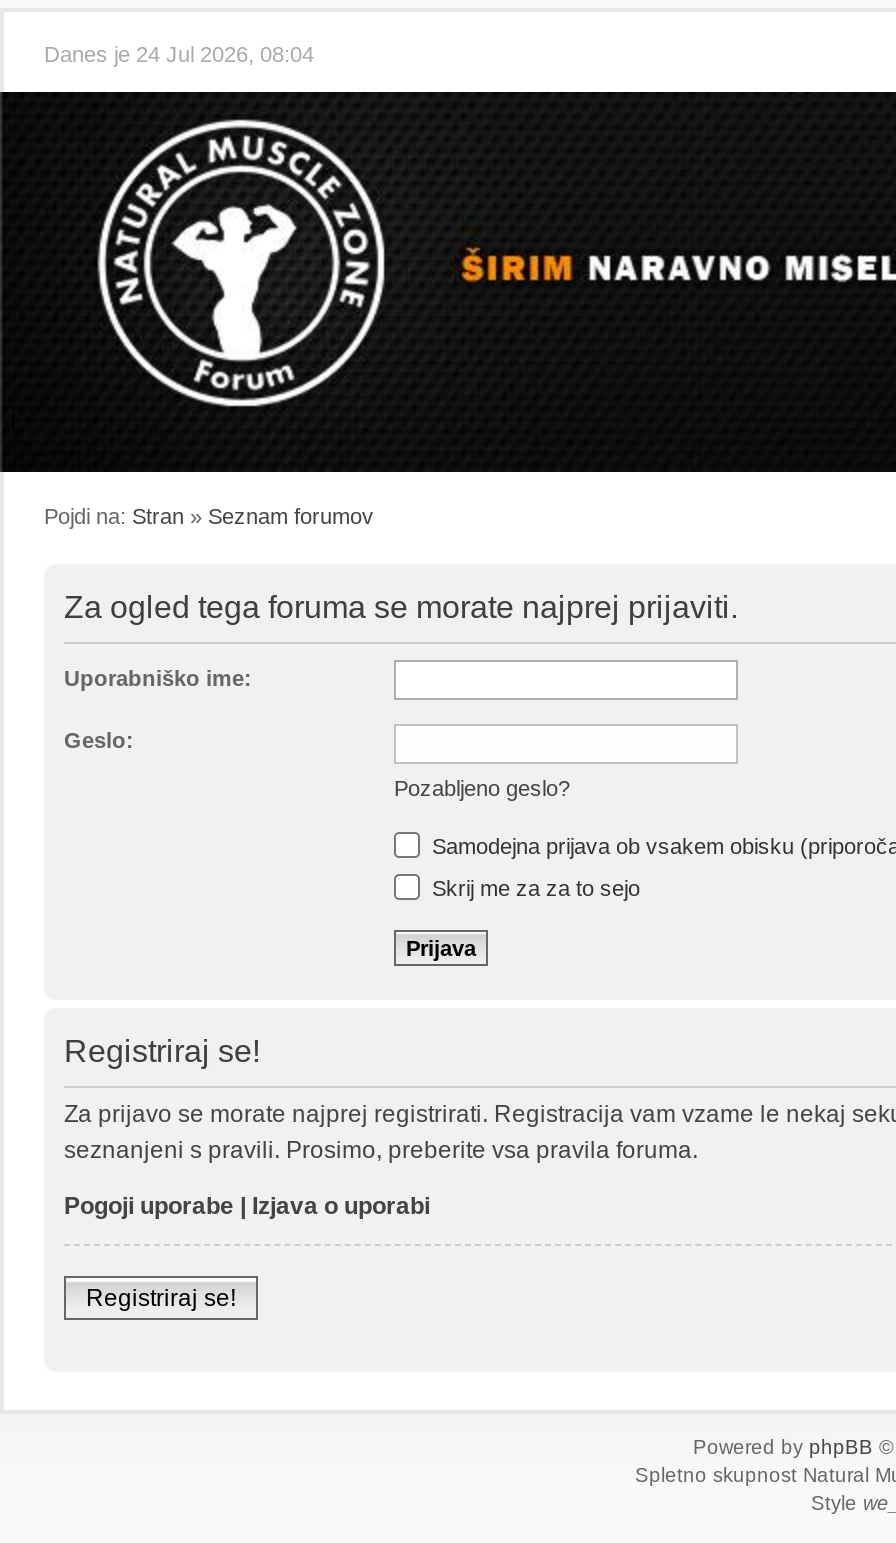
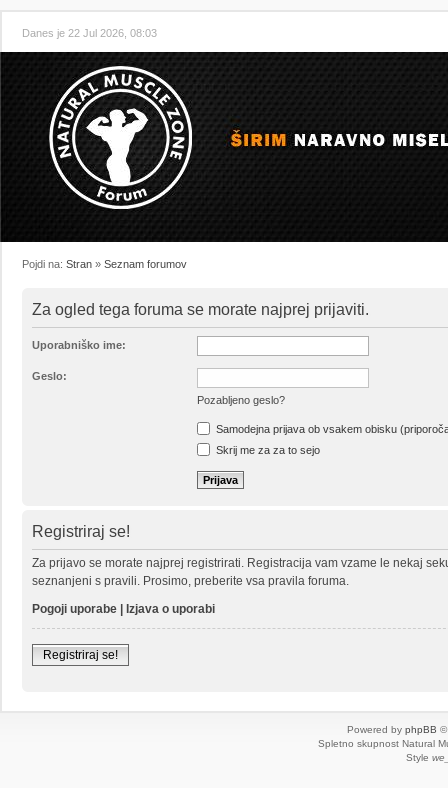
- Danes je 24 Jul 2026, 08:04
+ Danes je 22 Jul 2026, 08:03
